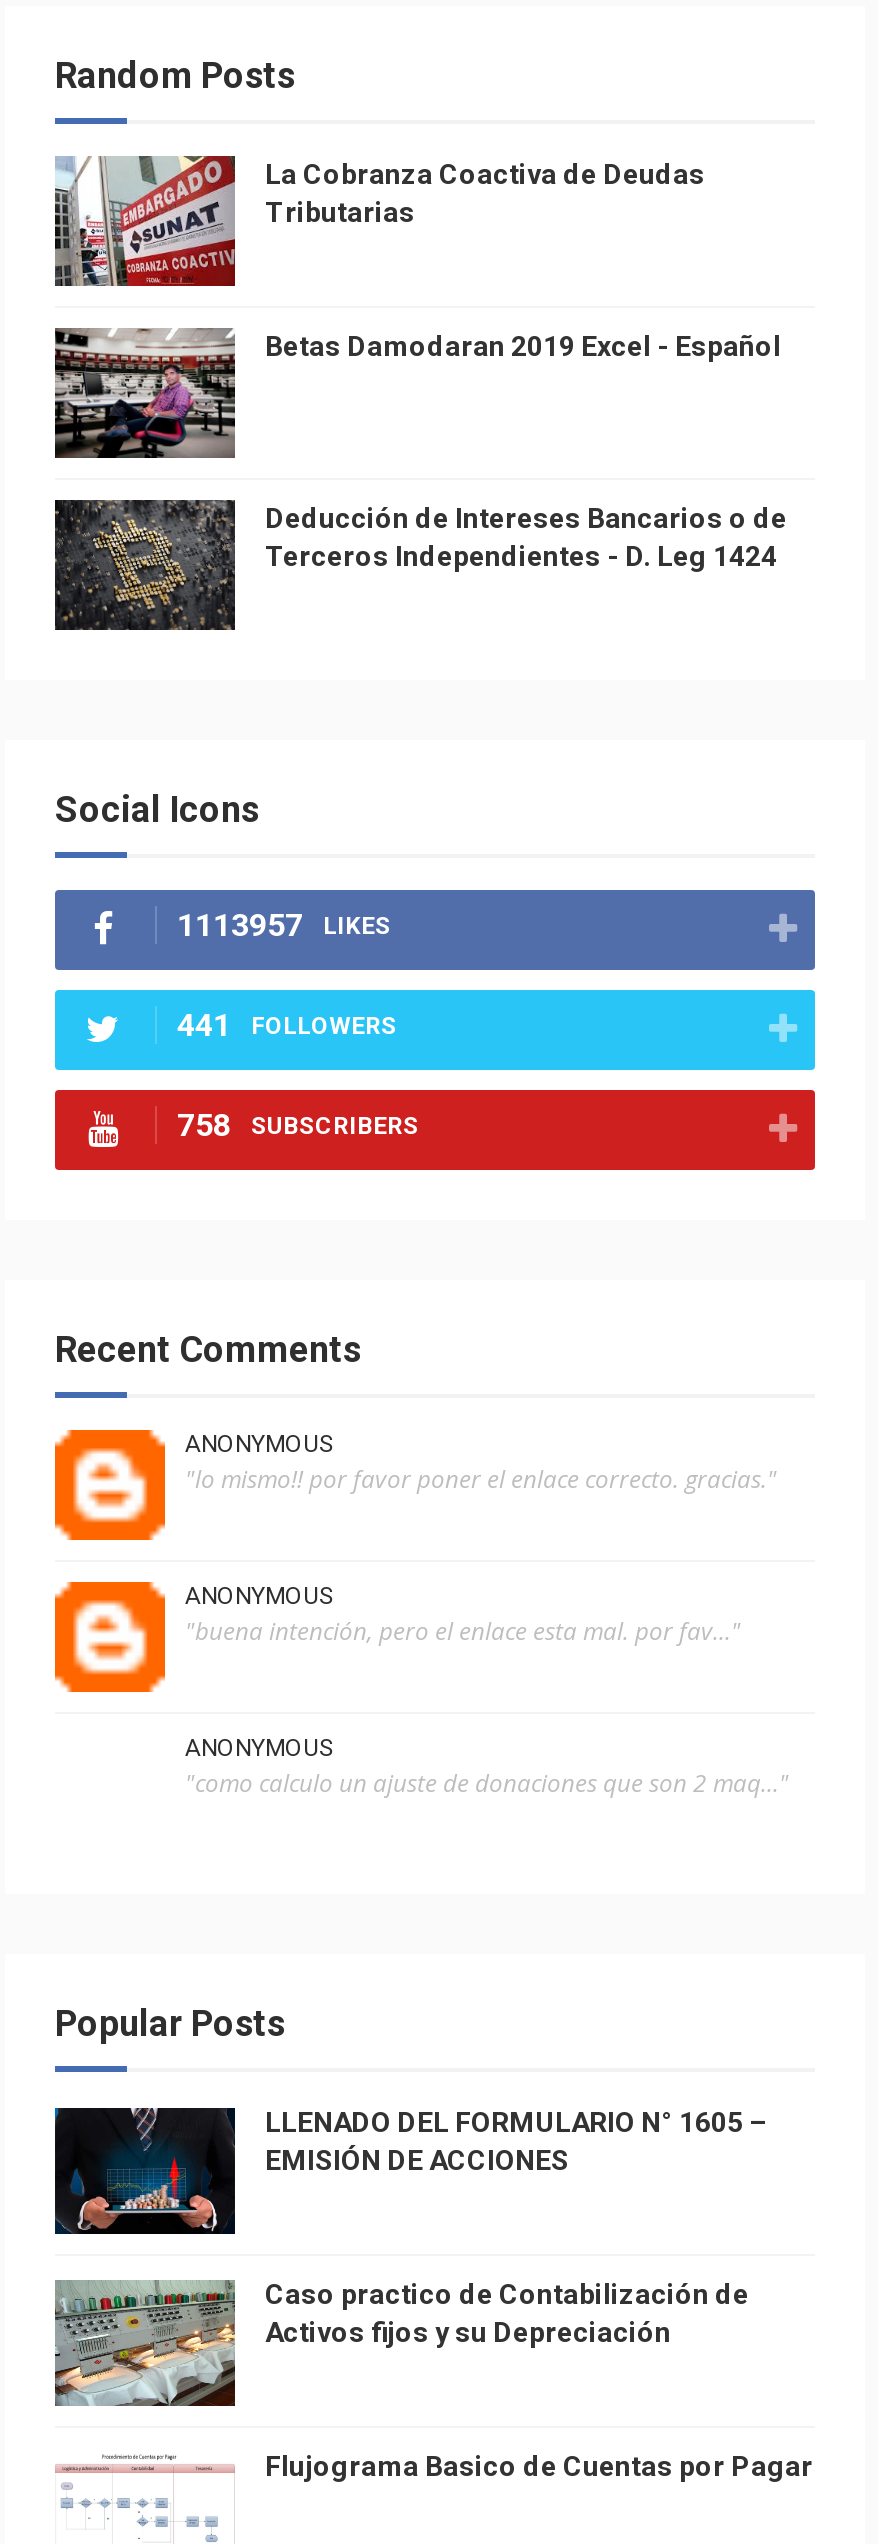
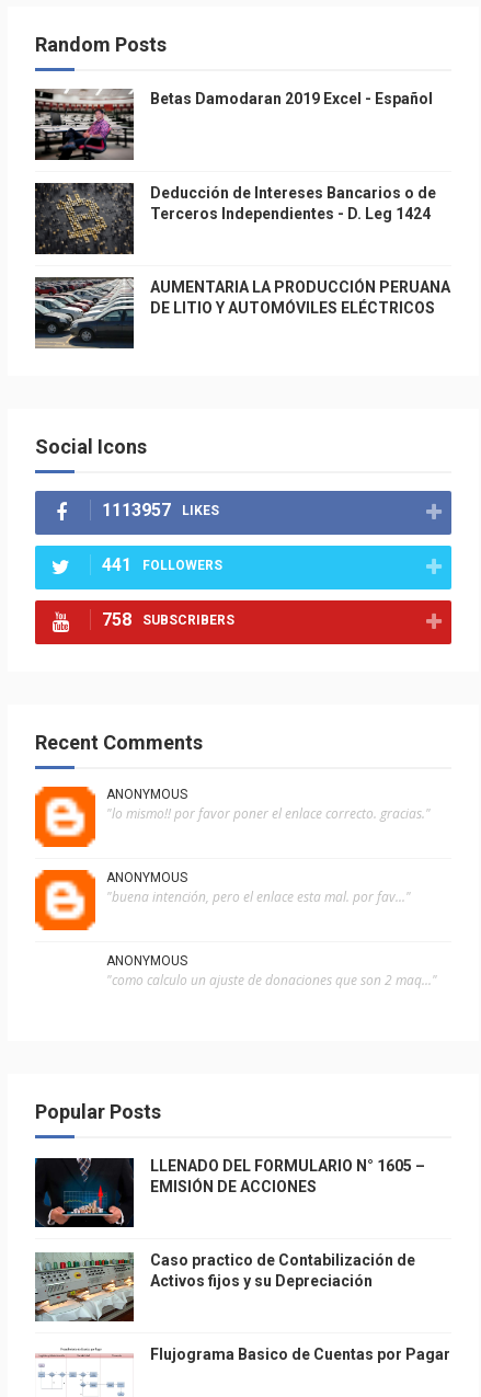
- [image]
- La Cobranza Coactiva de Deudas
- Tributarias

moved up: [image] | Betas Damodaran 2019 Excel - Español | Deducción de Intereses Bancarios o de | Terceros Independientes - D. Leg 1424

+ [image]
+ AUMENTARIA LA PRODUCCIÓN PERUANA
+ DE LITIO Y AUTOMÓVILES ELÉCTRICOS
